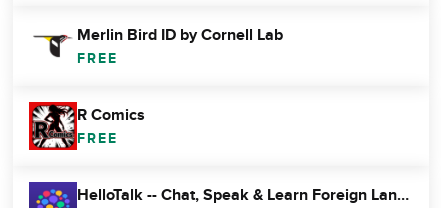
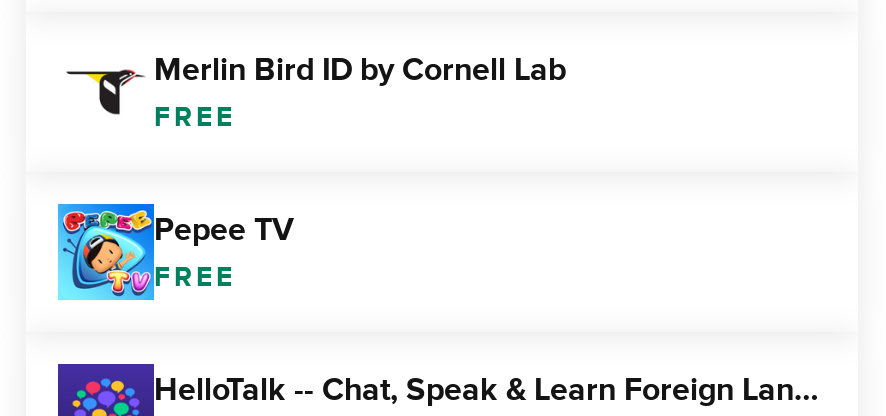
- [image]
- R Comics
+ [image]
+ Pepee TV
